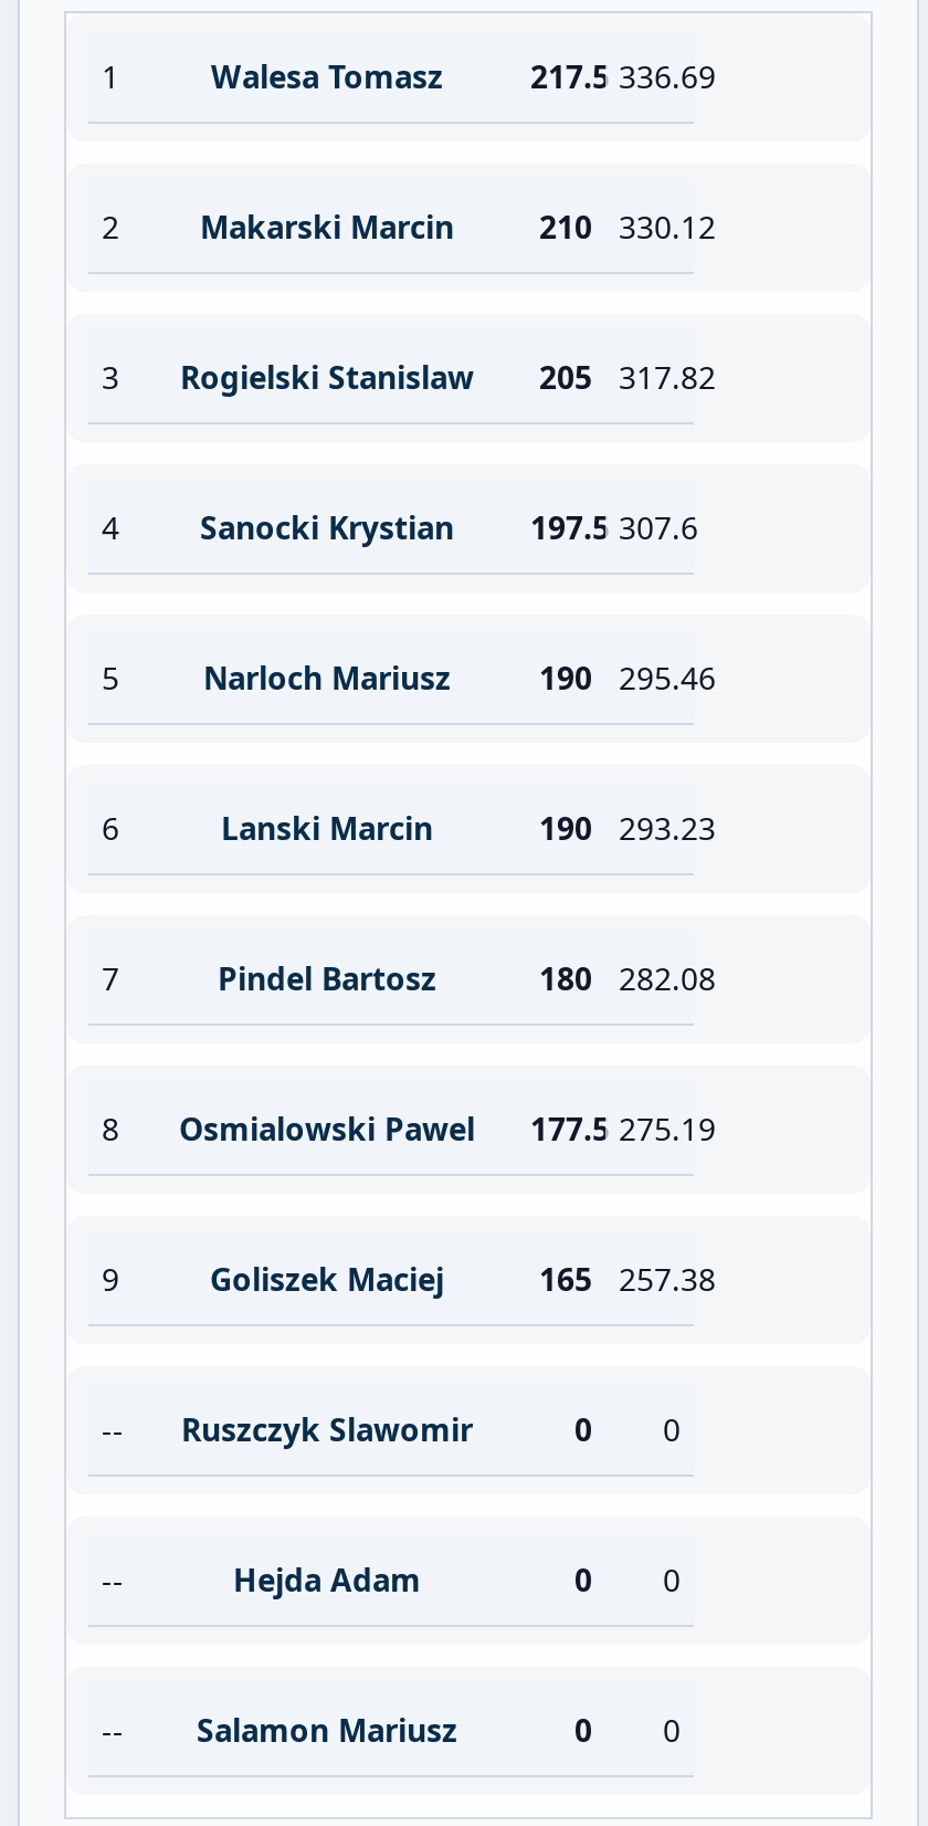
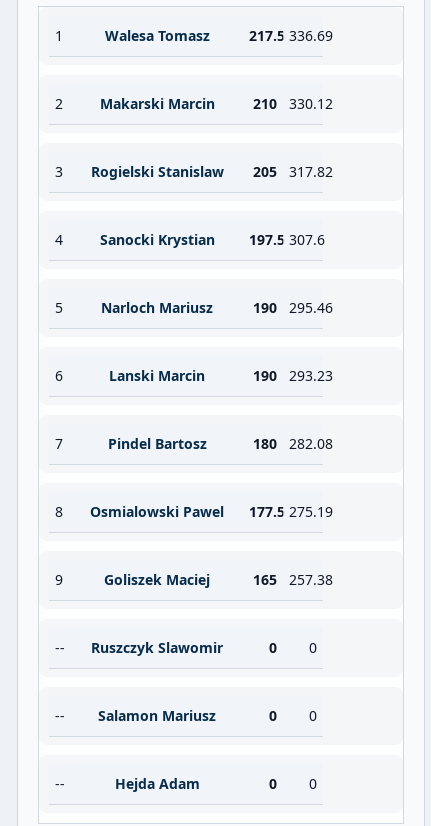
moved down: Hejda Adam

moved up: Salamon Mariusz
